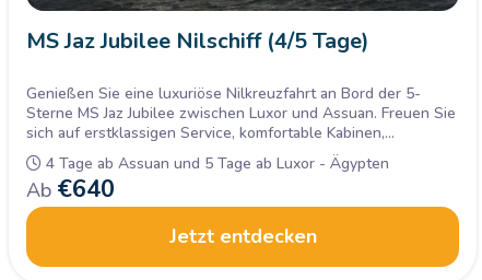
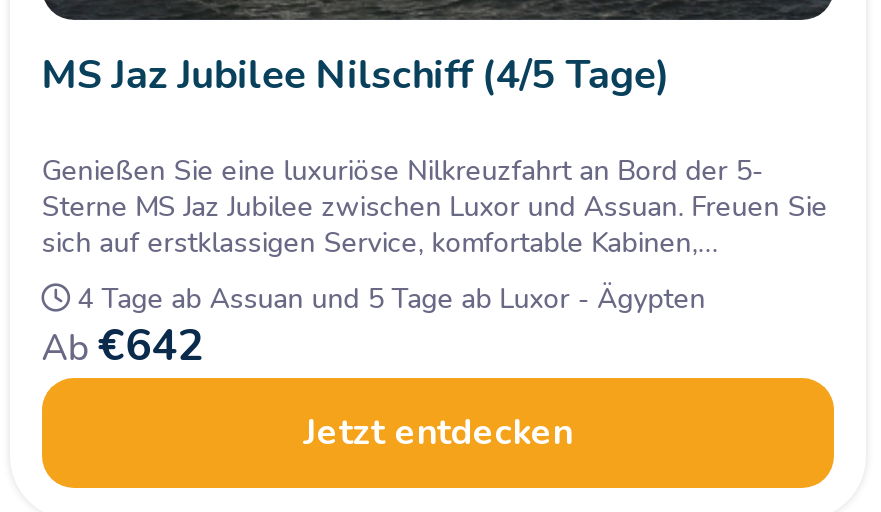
- Ab €640
+ Ab €642
